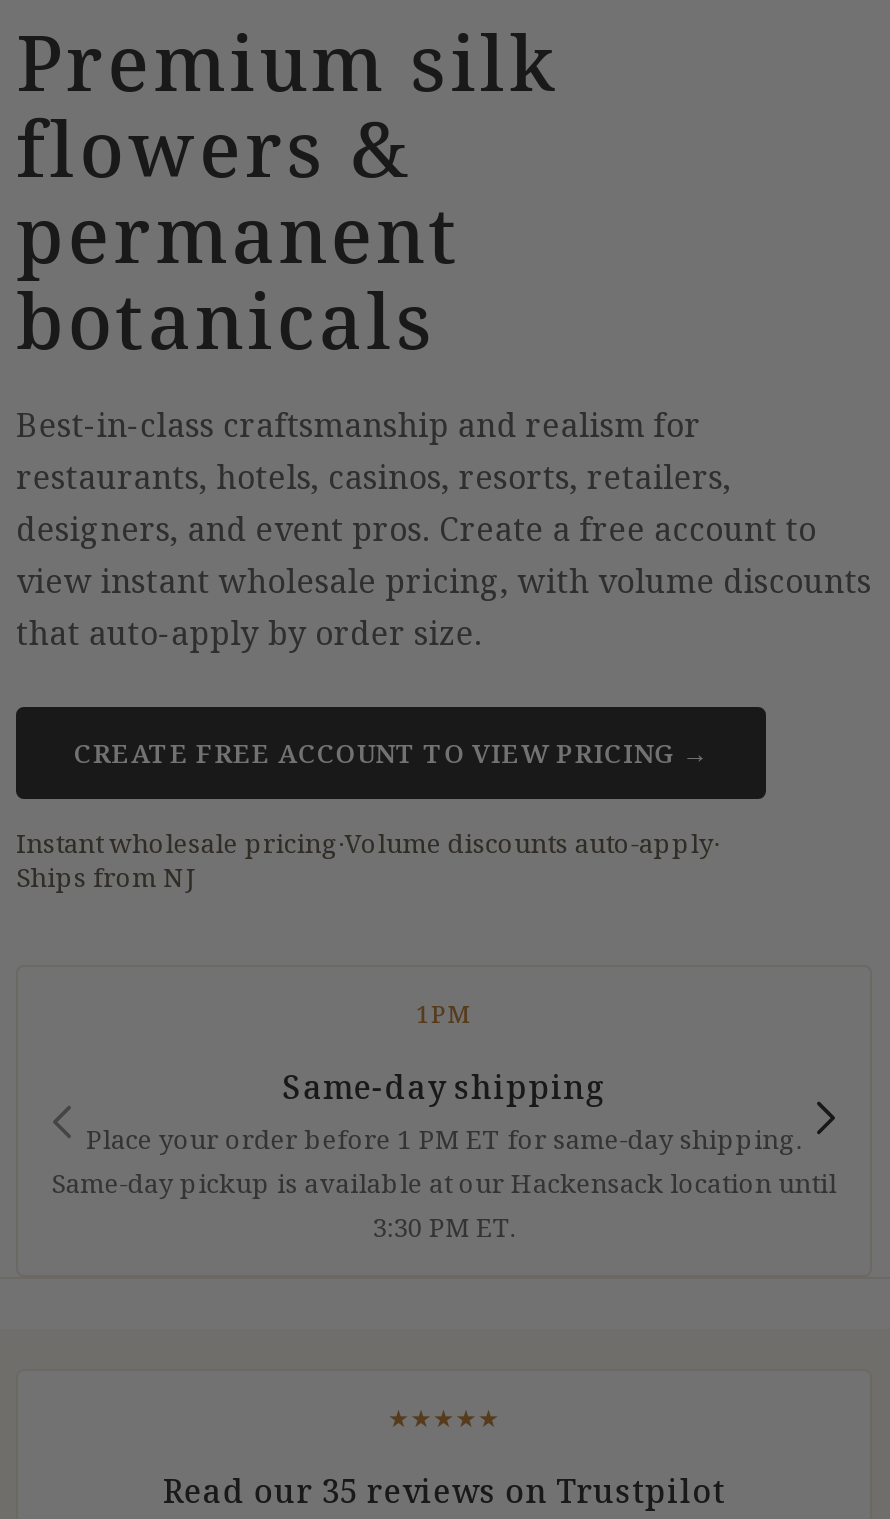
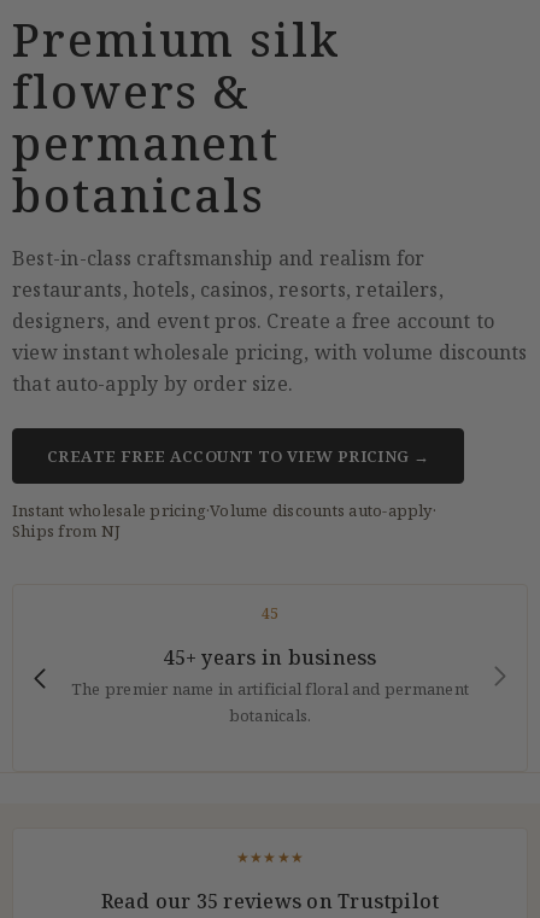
- 1PM
+ 45

- Same-day shipping
- Place your order before 1 PM ET for same-day shipping.
- Same-day pickup is available at our Hackensack location until
- 3:30 PM ET.
+ 45+ years in business
+ The premier name in artificial floral and permanent
+ botanicals.
